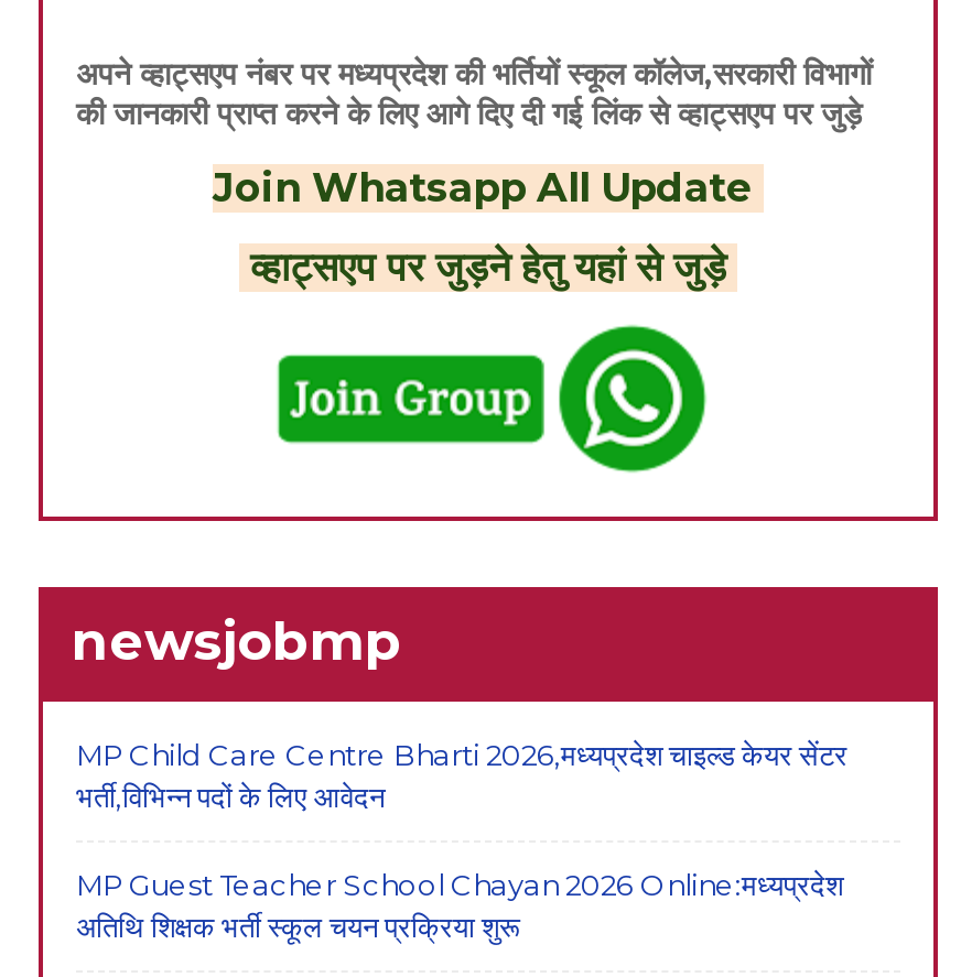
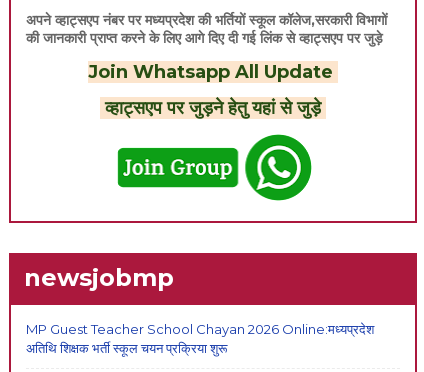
- MP Child Care Centre Bharti 2026,मध्यप्रदेश चाइल्ड केयर सेंटर
- भर्ती,विभिन्न पदों के लिए आवेदन
